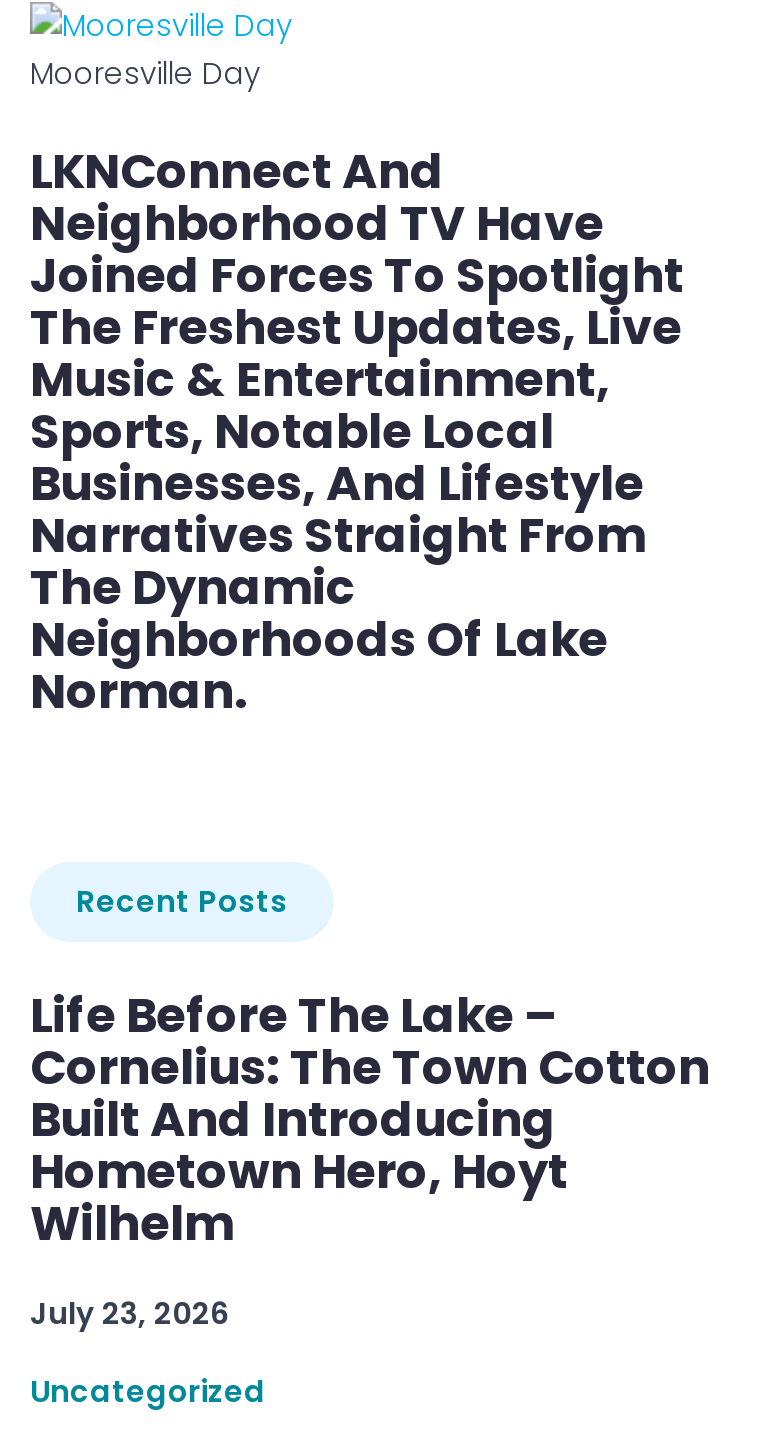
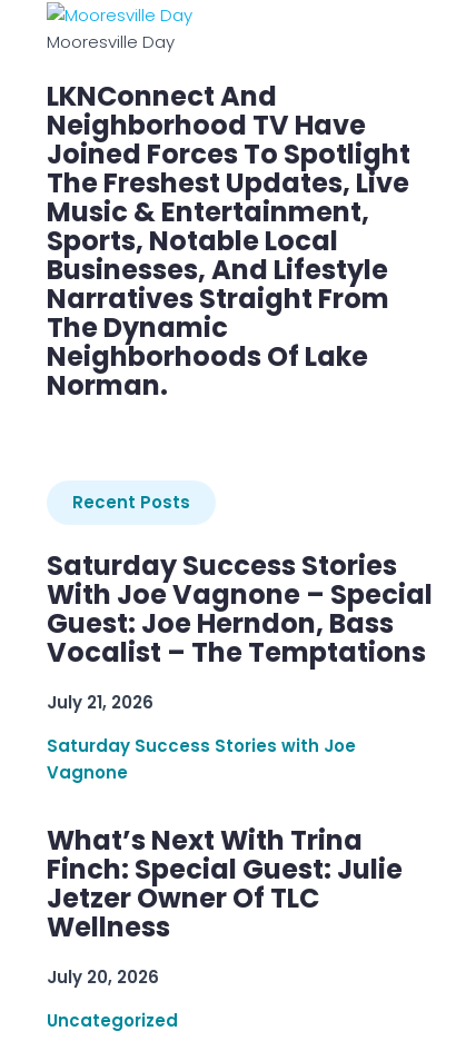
- Life Before The Lake –
- Cornelius: The Town Cotton
- Built And Introducing
- Hometown Hero, Hoyt
- Wilhelm
- July 23, 2026
+ Saturday Success Stories
+ With Joe Vagnone – Special
+ Guest: Joe Herndon, Bass
+ Vocalist – The Temptations
+ July 21, 2026
+ Saturday Success Stories with Joe
+ Vagnone
+ What’s Next With Trina
+ Finch: Special Guest: Julie
+ Jetzer Owner Of TLC
+ Wellness
+ July 20, 2026
